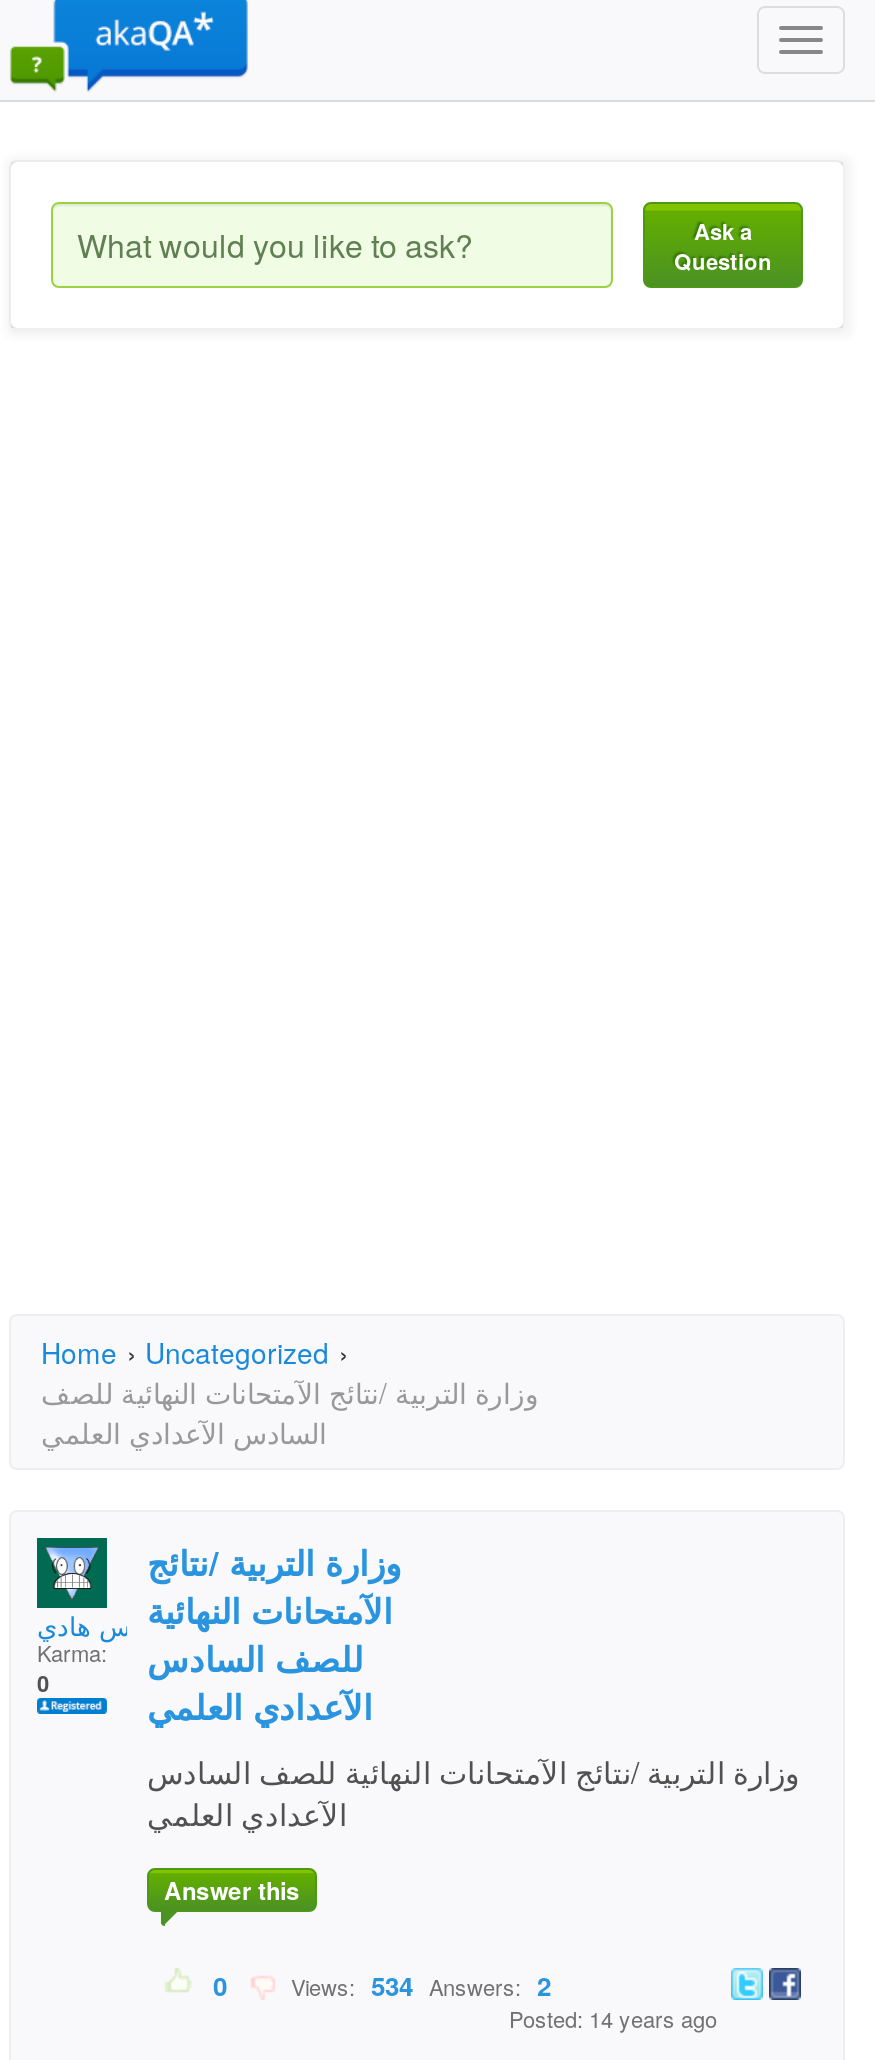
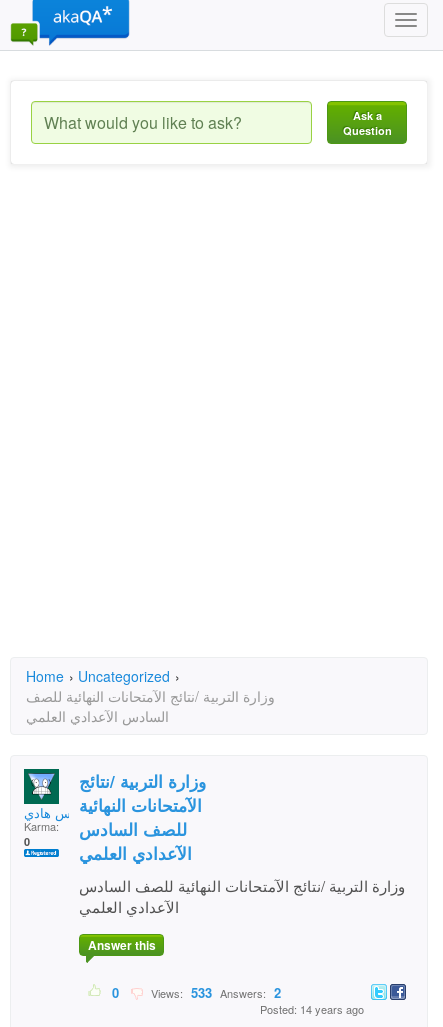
- Views: 534 Answers: 2
+ Views: 533 Answers: 2
